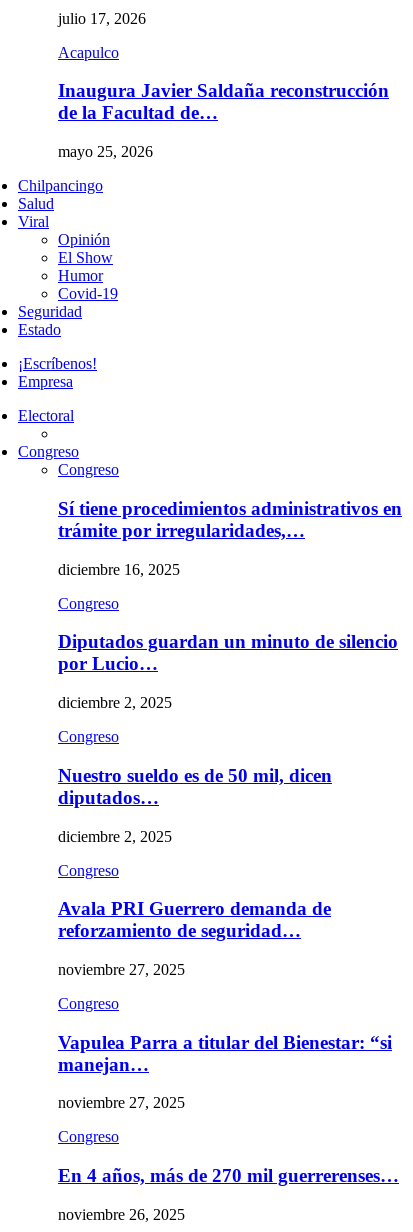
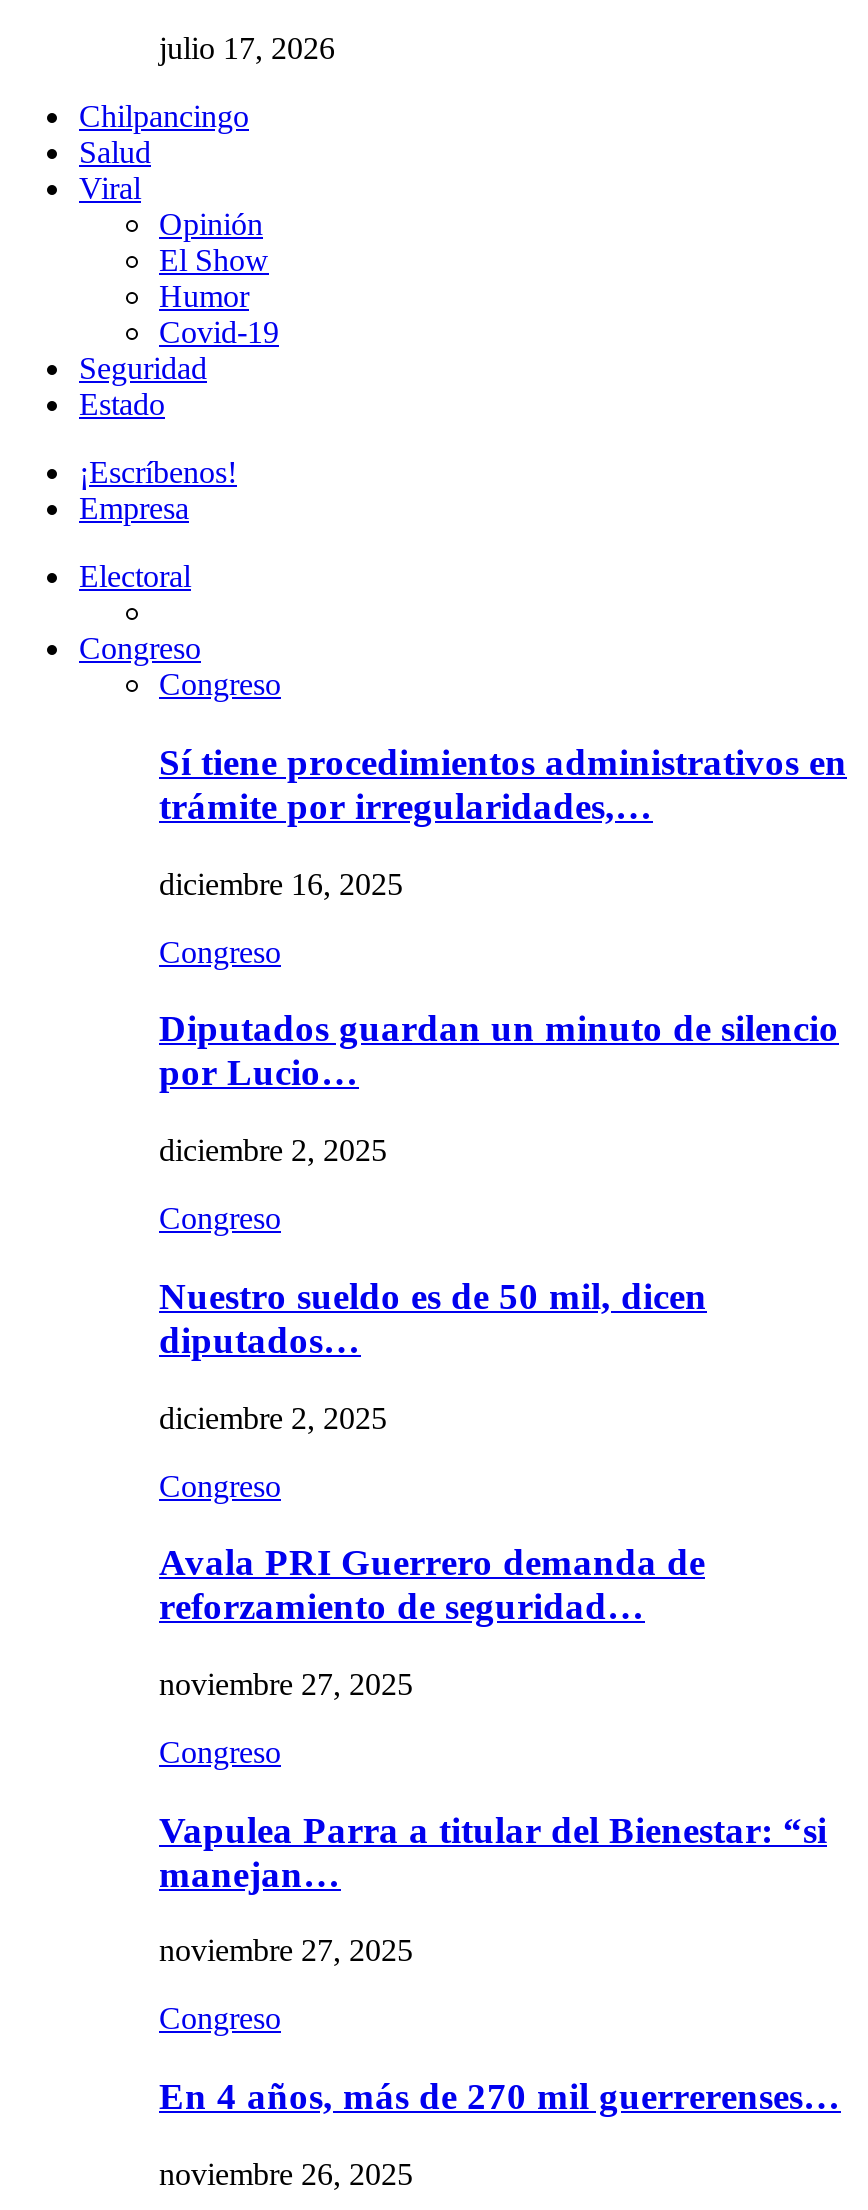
- Acapulco
- Inaugura Javier Saldaña reconstrucción
- de la Facultad de…
- mayo 25, 2026
